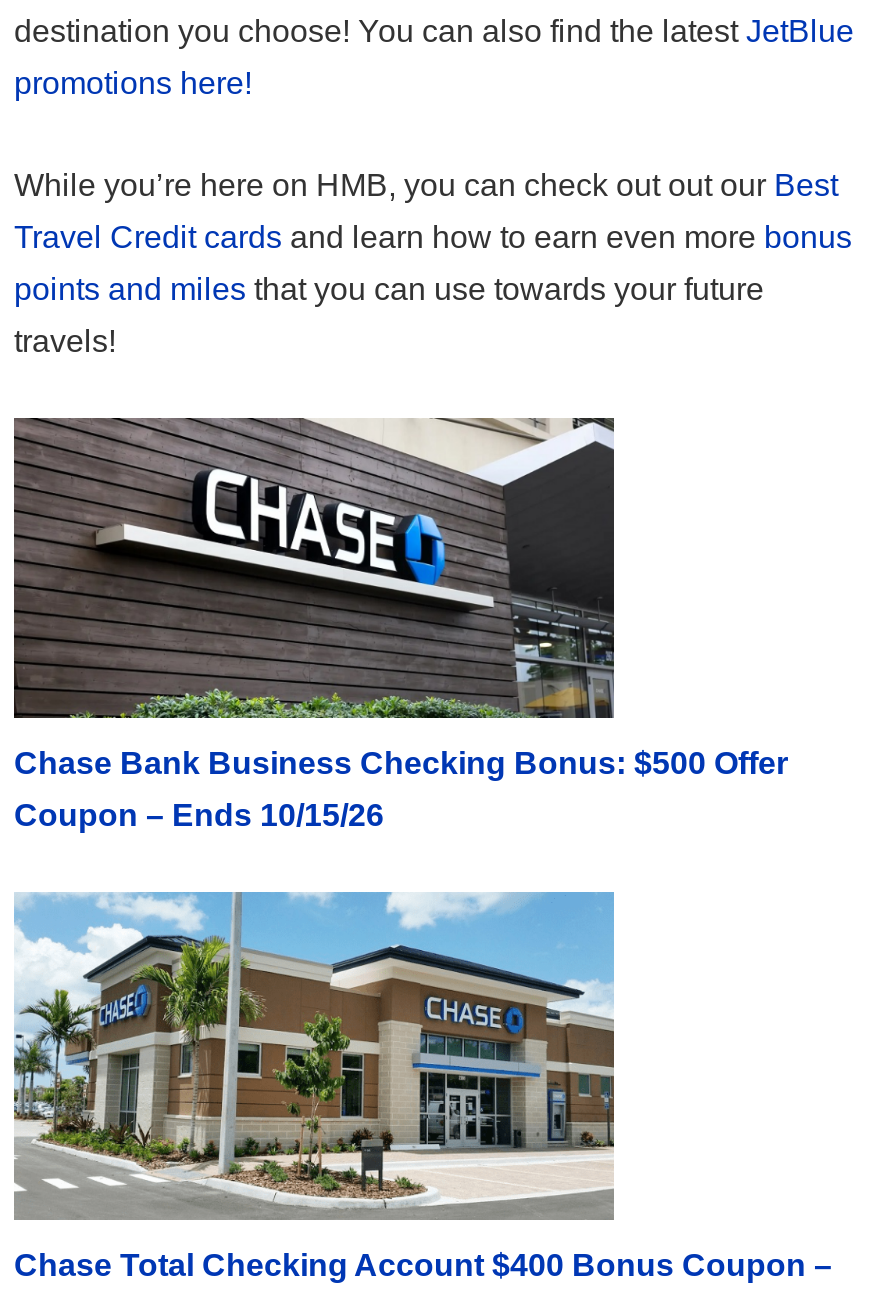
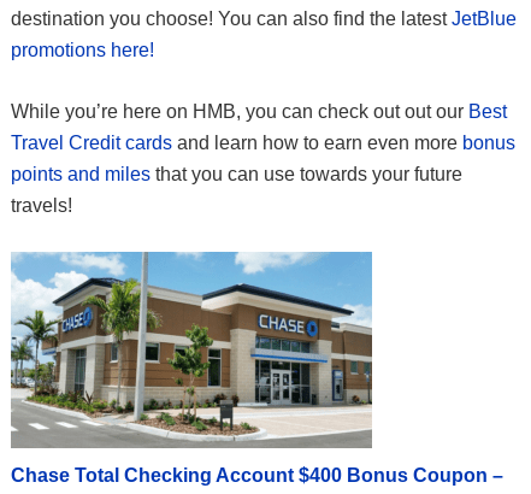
- [image]
- Chase Bank Business Checking Bonus: $500 Offer
- Coupon – Ends 10/15/26
